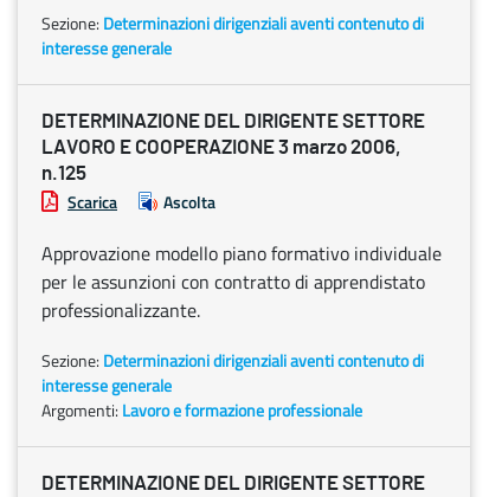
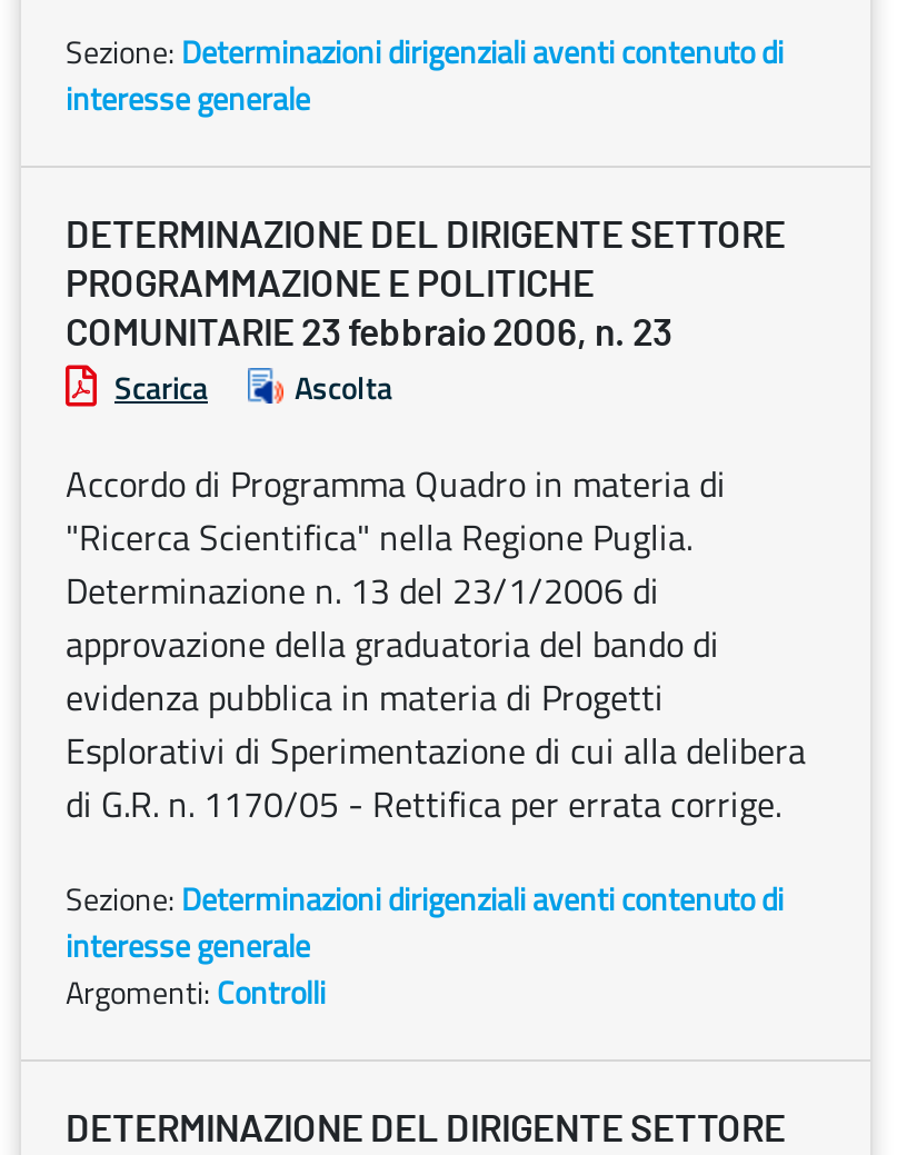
- LAVORO E COOPERAZIONE 3 marzo 2006,
- n.125
+ PROGRAMMAZIONE E POLITICHE
+ COMUNITARIE 23 febbraio 2006, n. 23

- Approvazione modello piano formativo individuale
- per le assunzioni con contratto di apprendistato
- professionalizzante.
+ Accordo di Programma Quadro in materia di
+ "Ricerca Scientifica" nella Regione Puglia.
+ Determinazione n. 13 del 23/1/2006 di
+ approvazione della graduatoria del bando di
+ evidenza pubblica in materia di Progetti
+ Esplorativi di Sperimentazione di cui alla delibera
+ di G.R. n. 1170/05 - Rettifica per errata corrige.

- Argomenti: Lavoro e formazione professionale
+ Argomenti: Controlli
